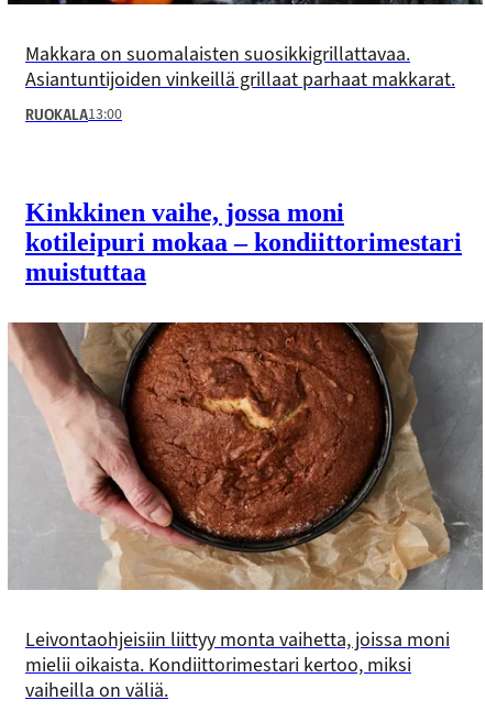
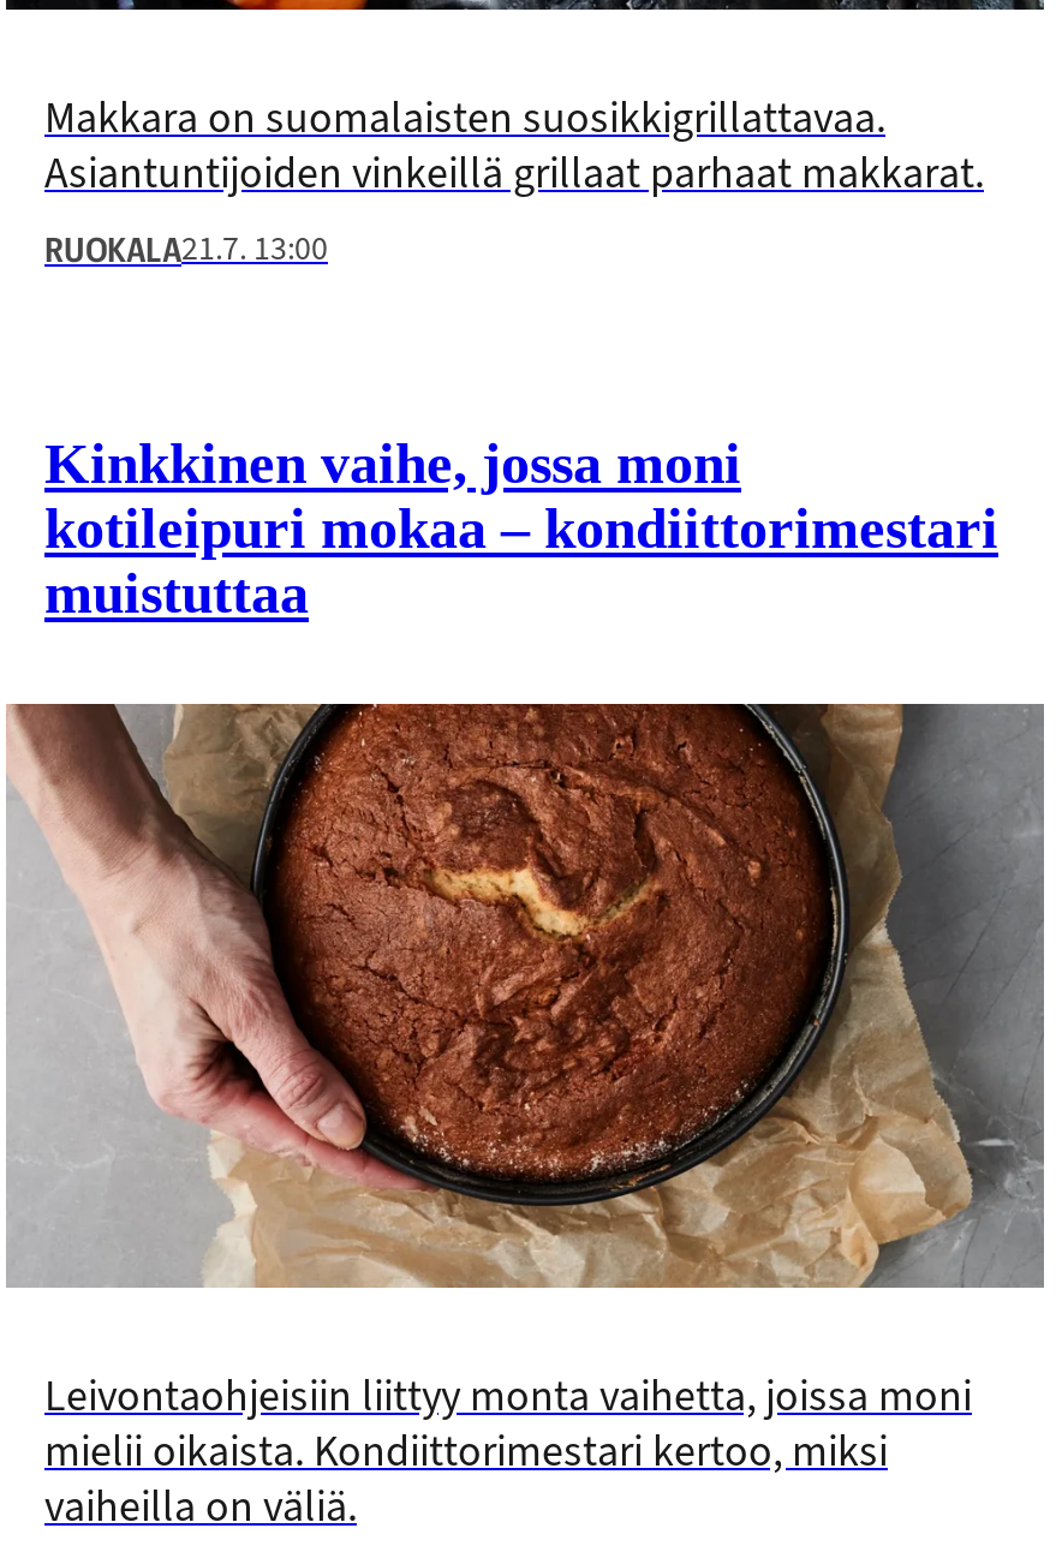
- RUOKALA13:00
+ RUOKALA21.7. 13:00
